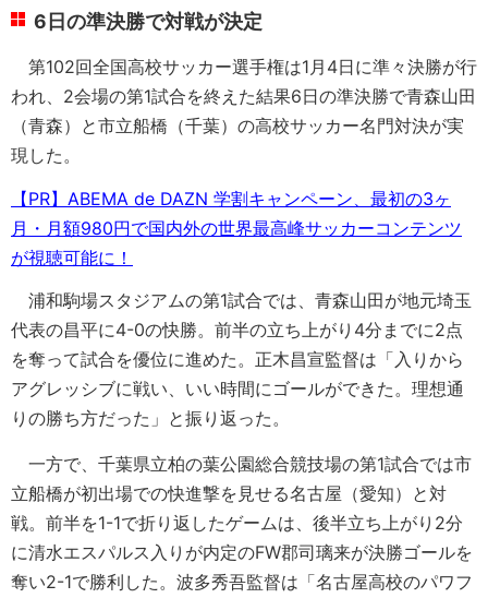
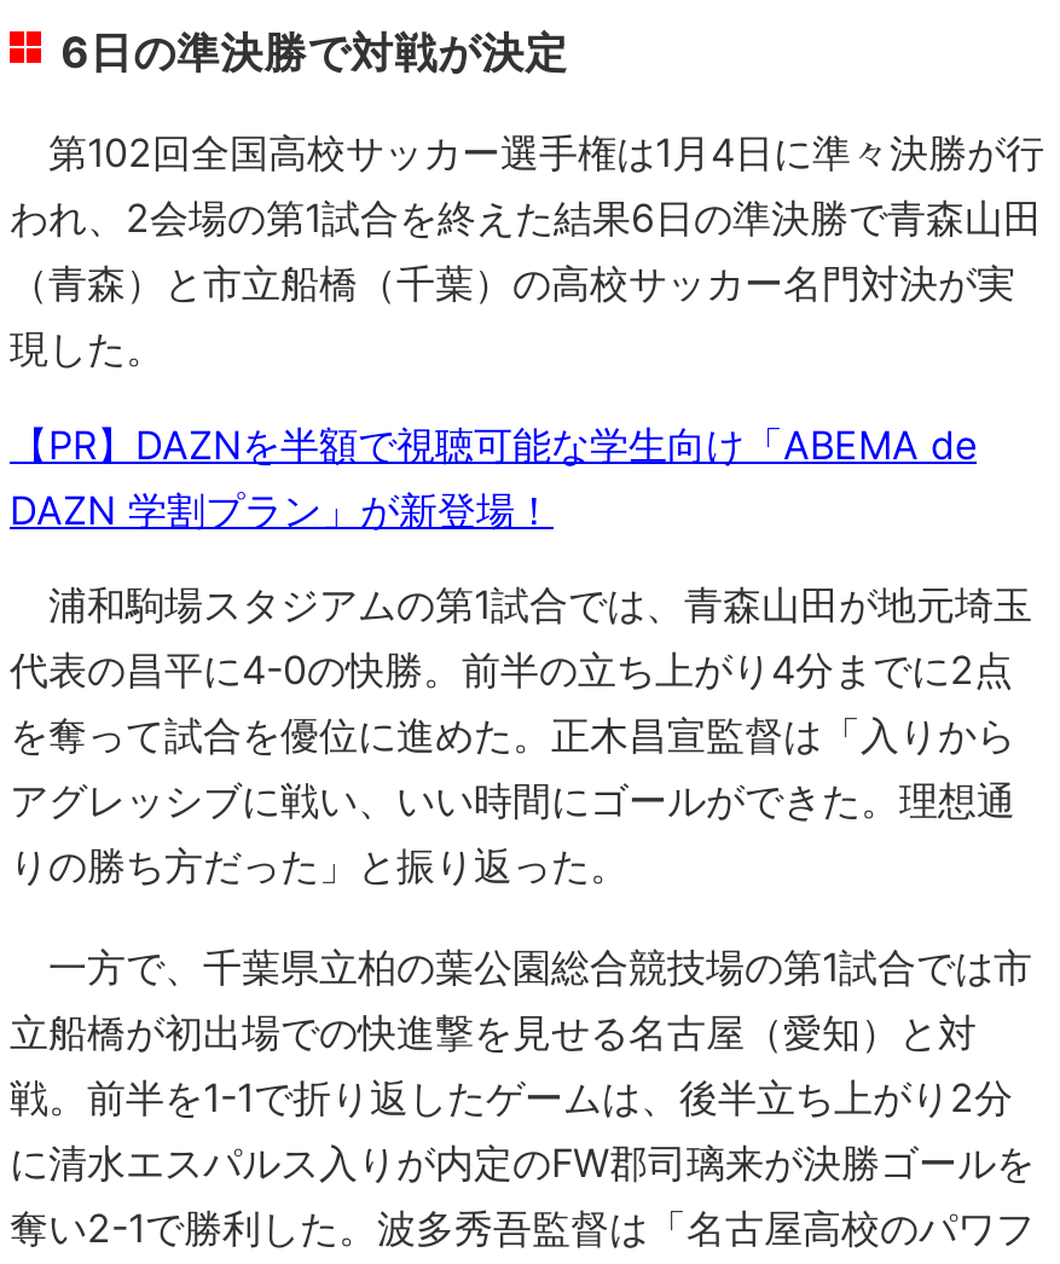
- 【PR】ABEMA de DAZN 学割キャンペーン、最初の3ヶ
- 月・月額980円で国内外の世界最高峰サッカーコンテンツ
- が視聴可能に！
+ 【PR】DAZNを半額で視聴可能な学生向け「ABEMA de
+ DAZN 学割プラン」が新登場！
